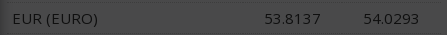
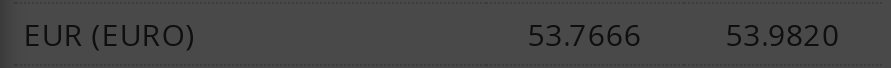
- 53.8137
+ 53.7666

- 54.0293
+ 53.9820
